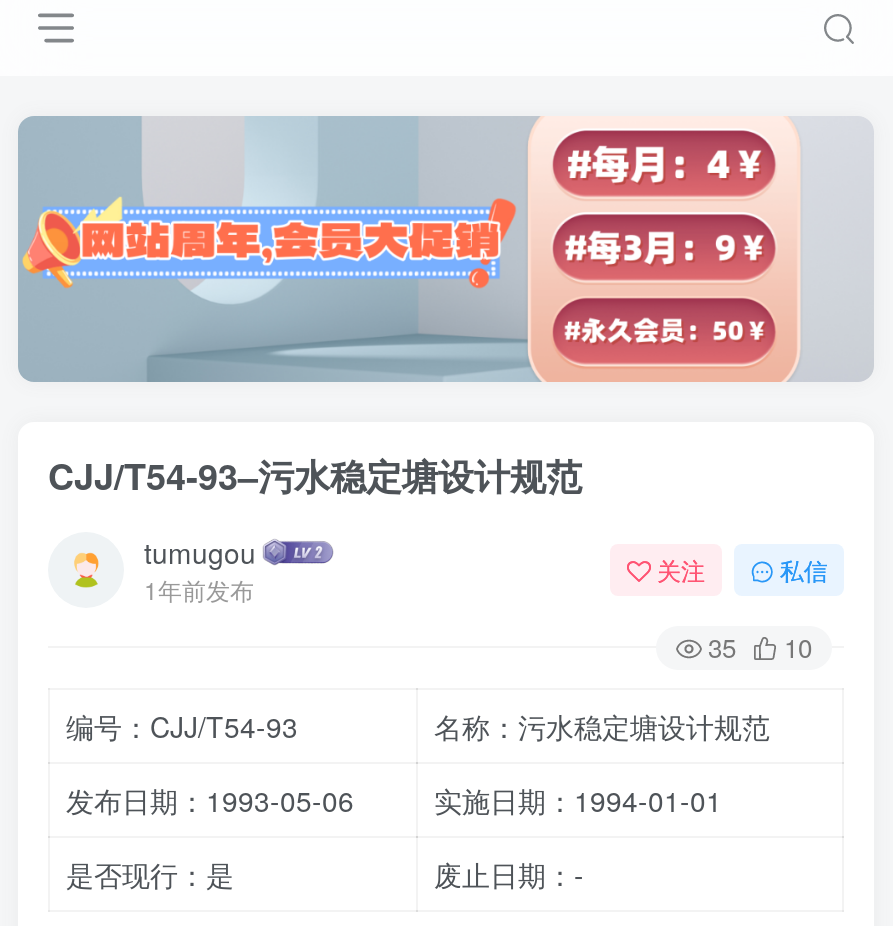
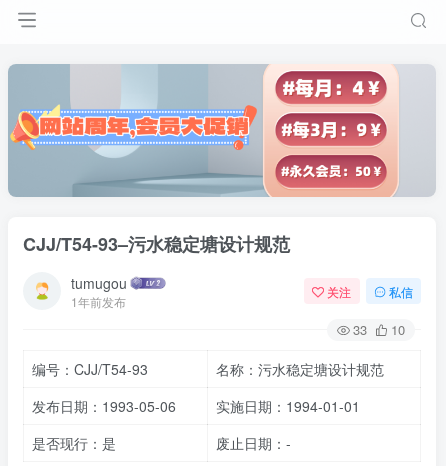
- 35 10
+ 33 10
